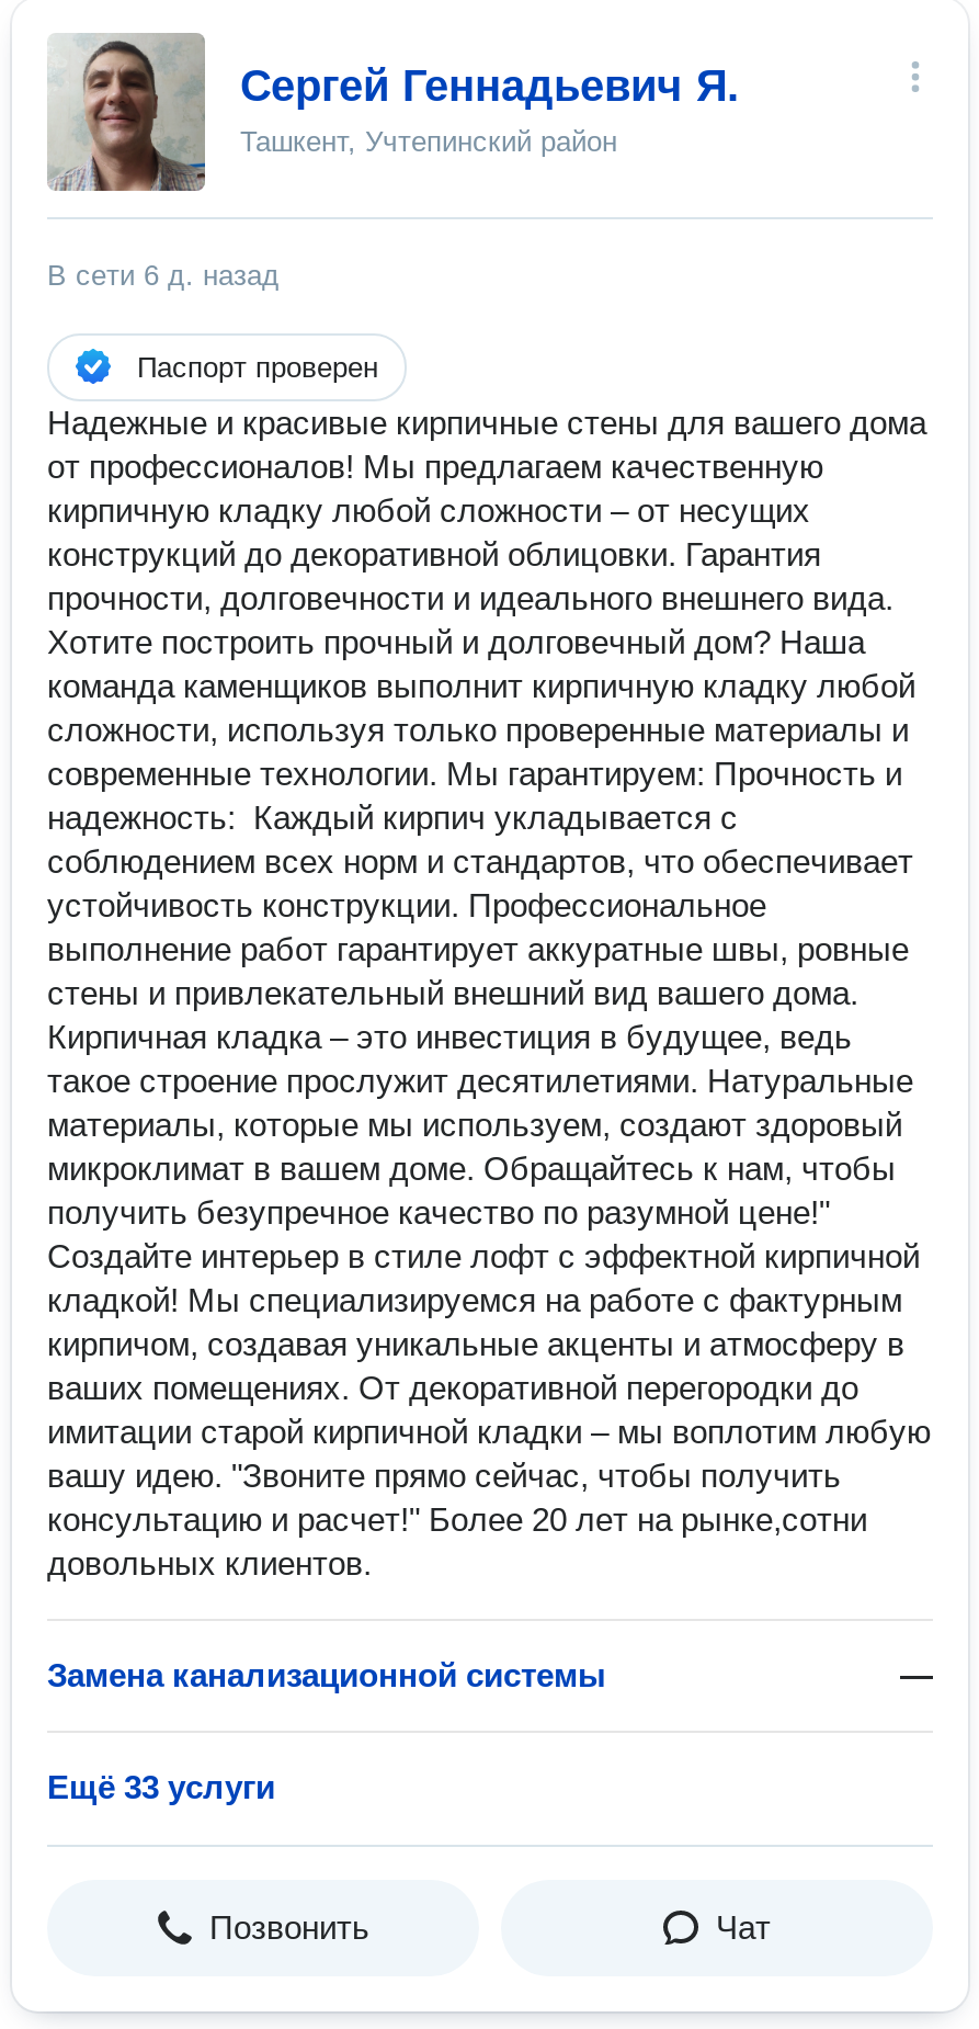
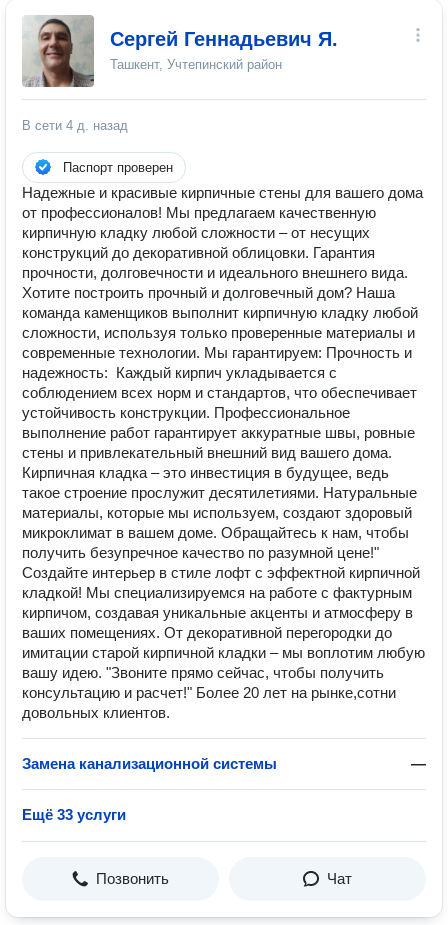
- В сети 6 д. назад
+ В сети 4 д. назад
